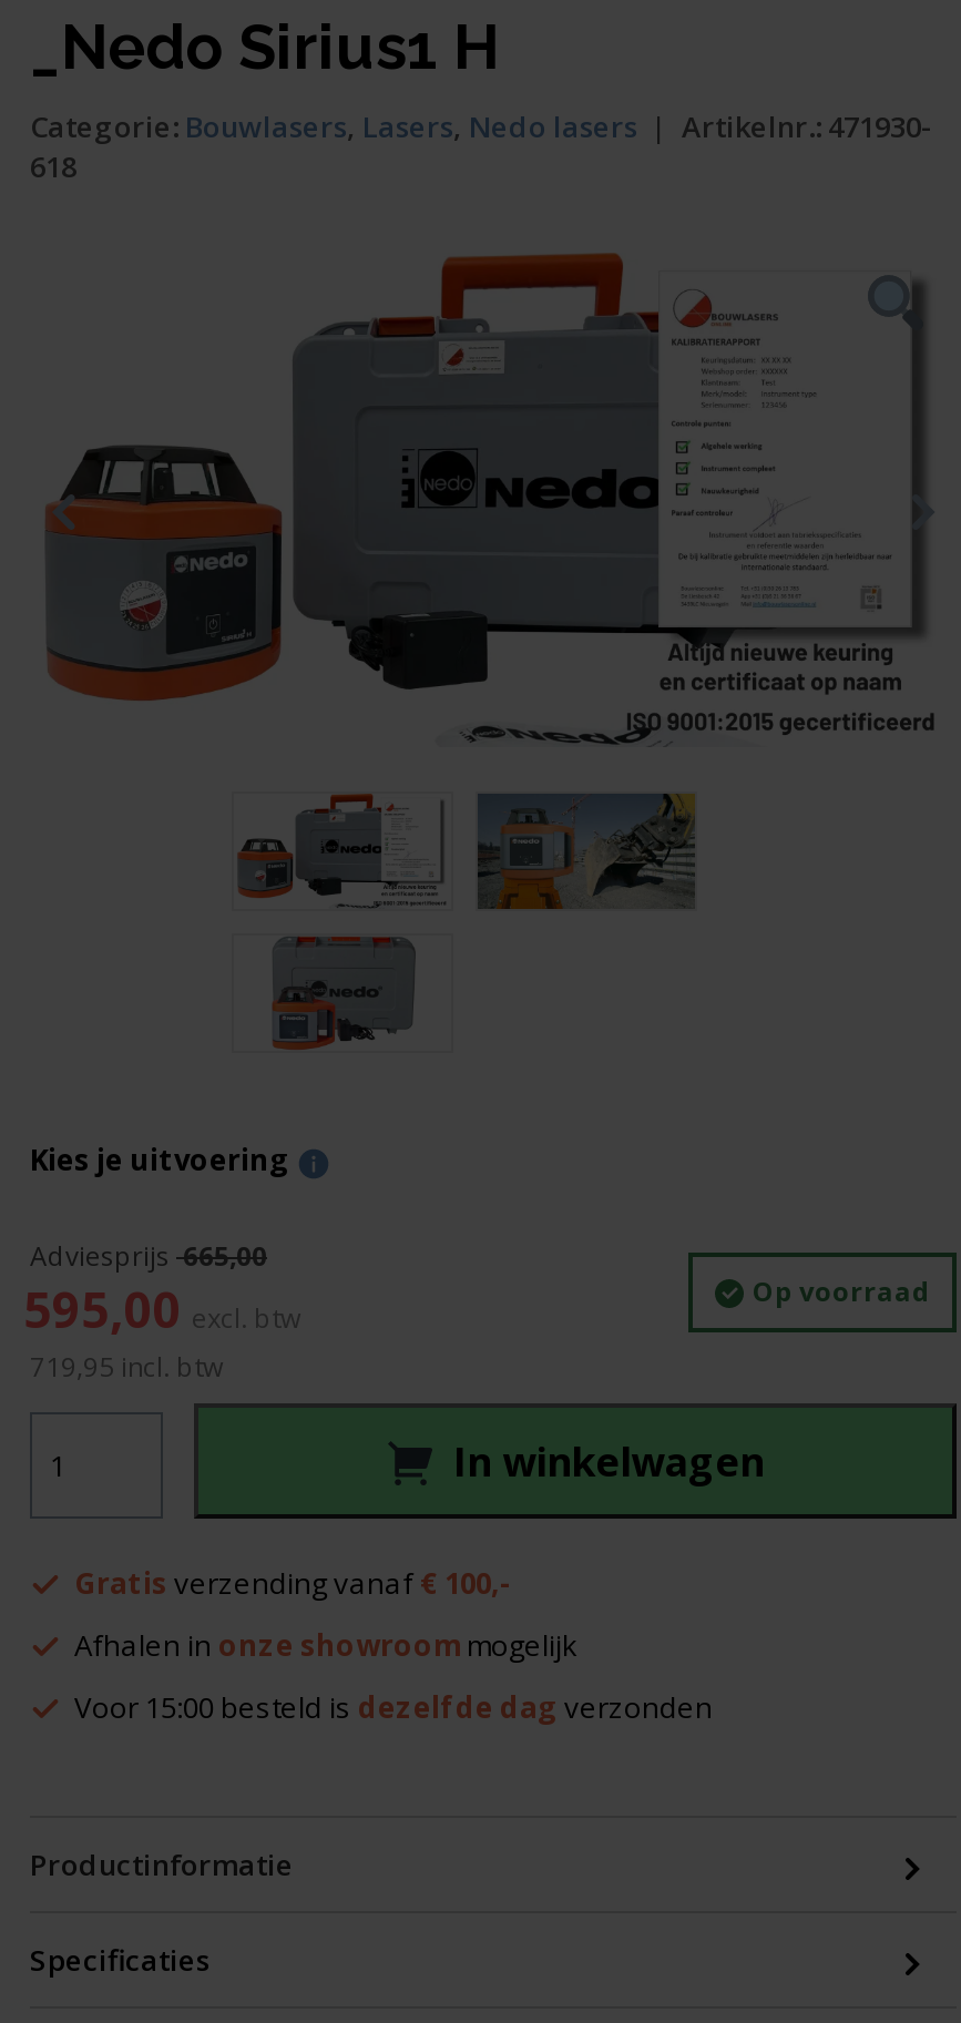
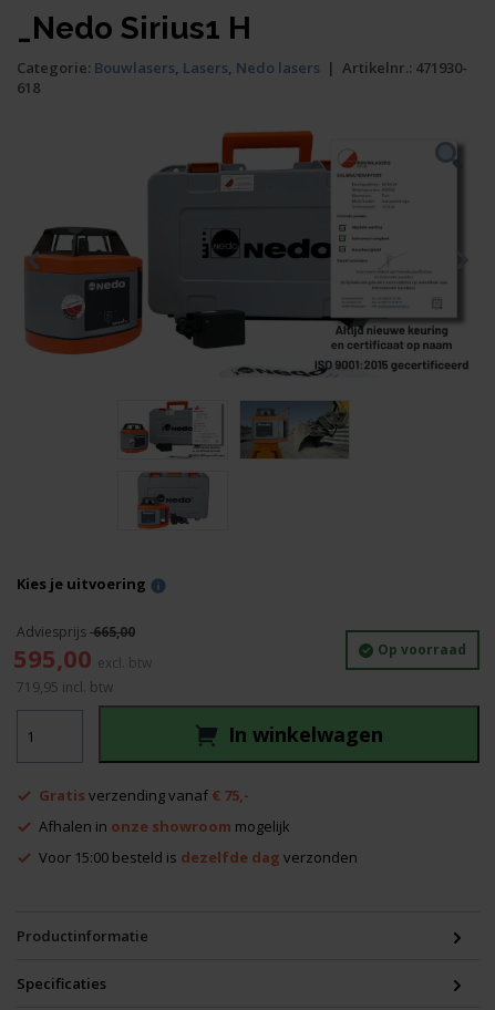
- Gratis verzending vanaf € 100,-
+ Gratis verzending vanaf € 75,-
